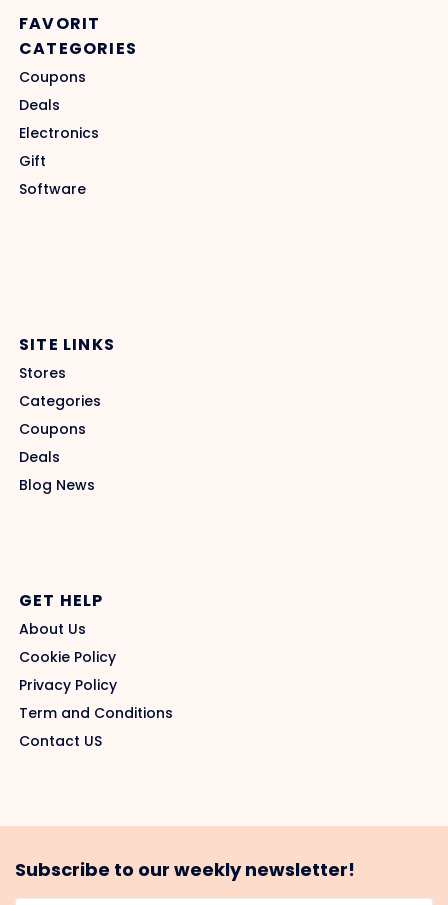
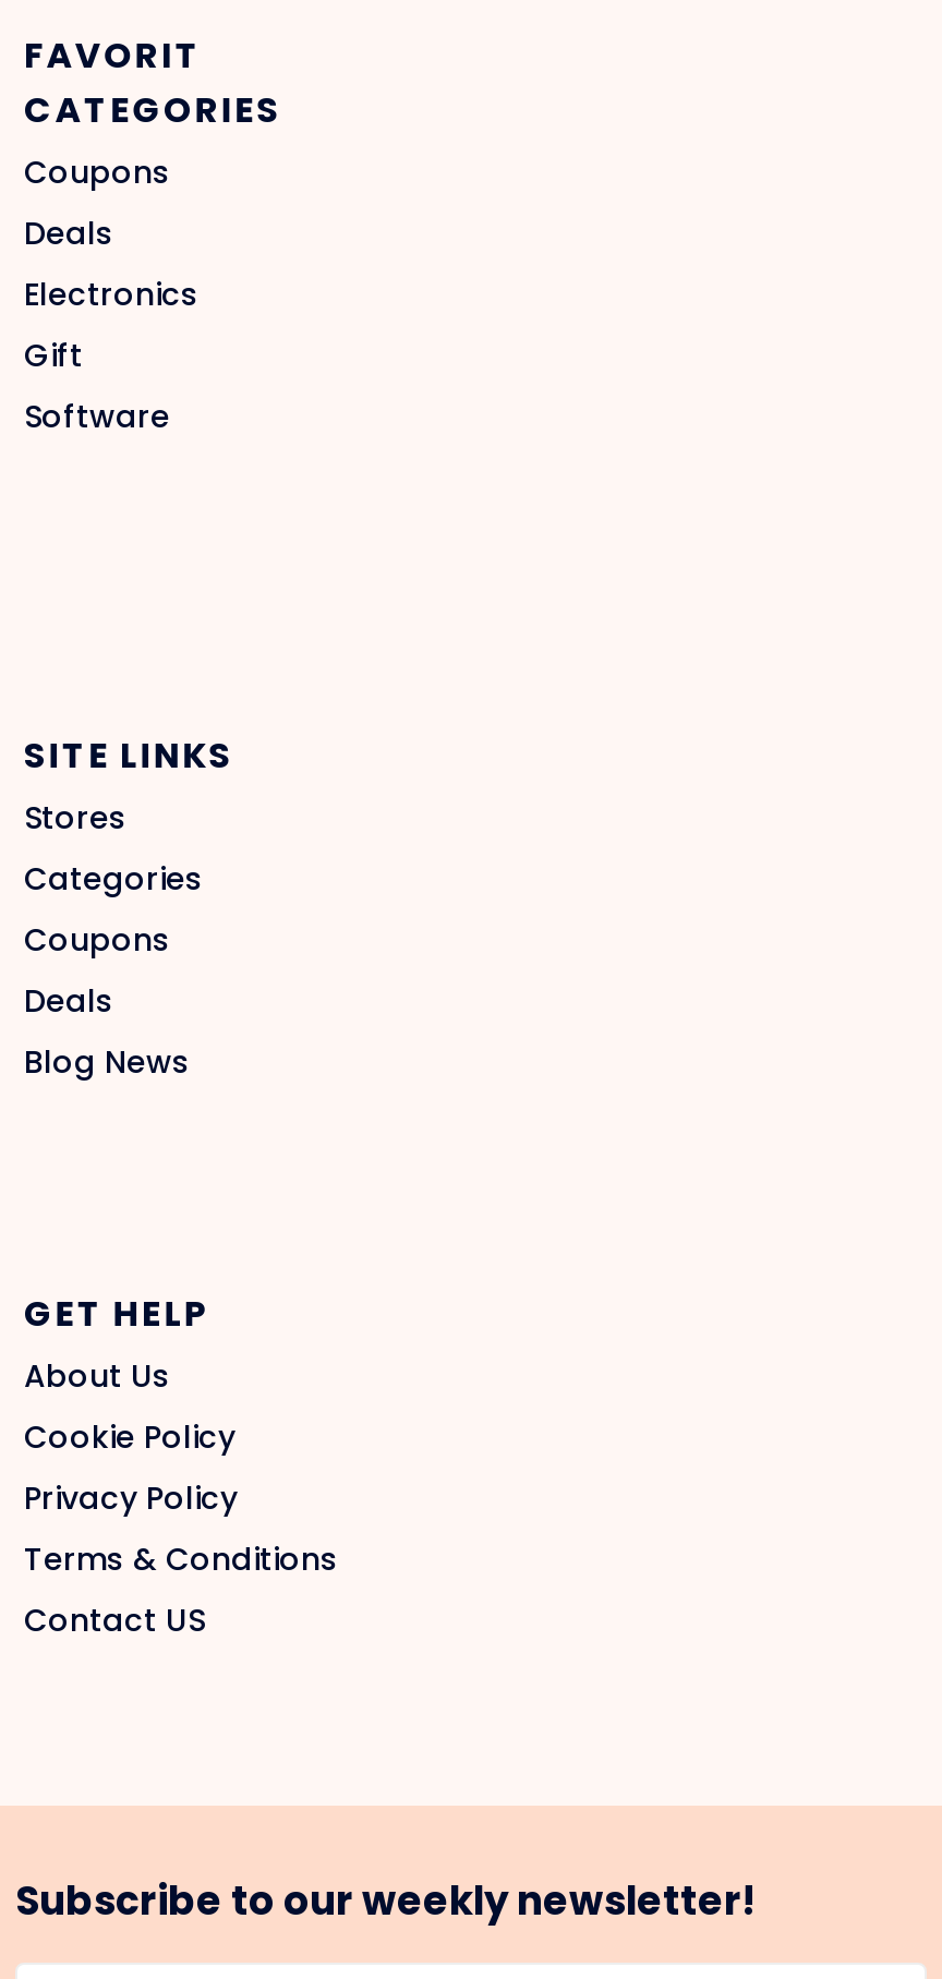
- Term and Conditions
+ Terms & Conditions
